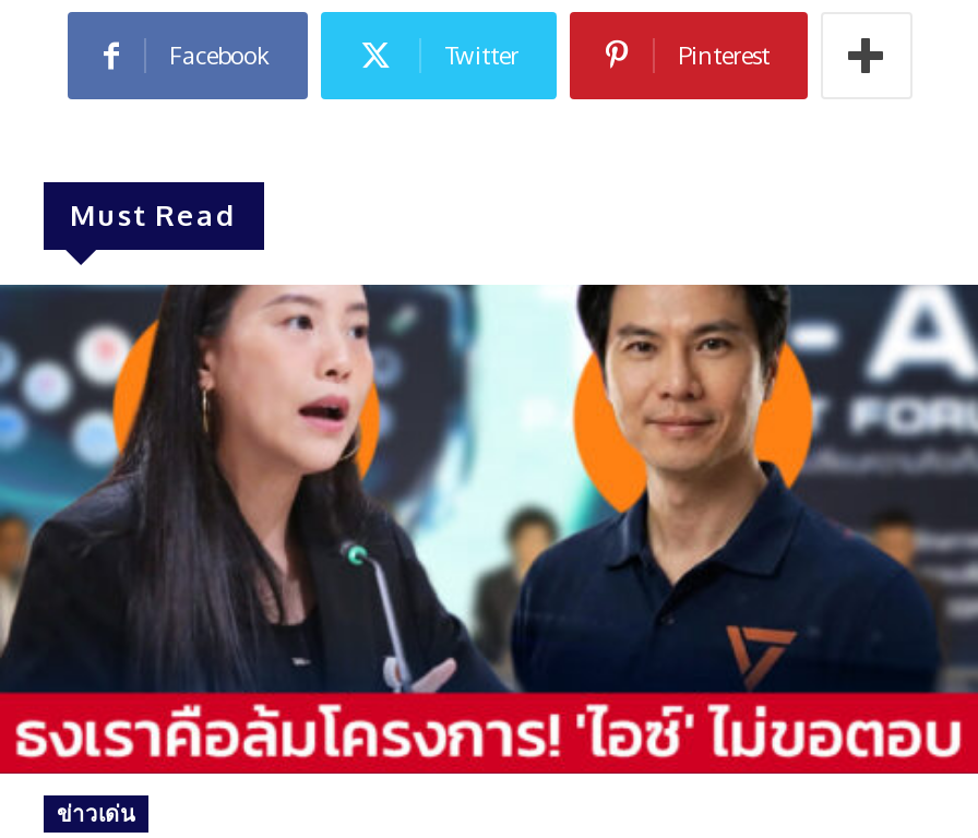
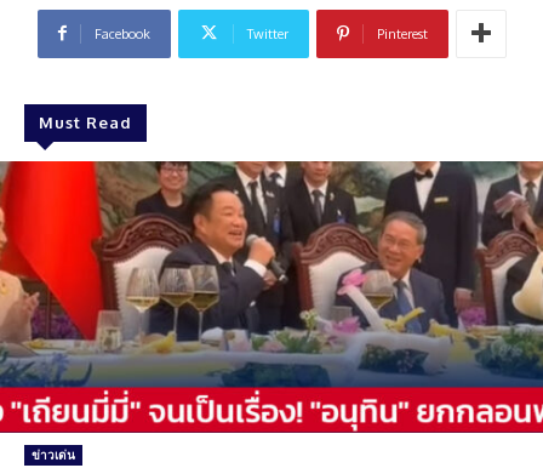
- [image]
+ [image]
